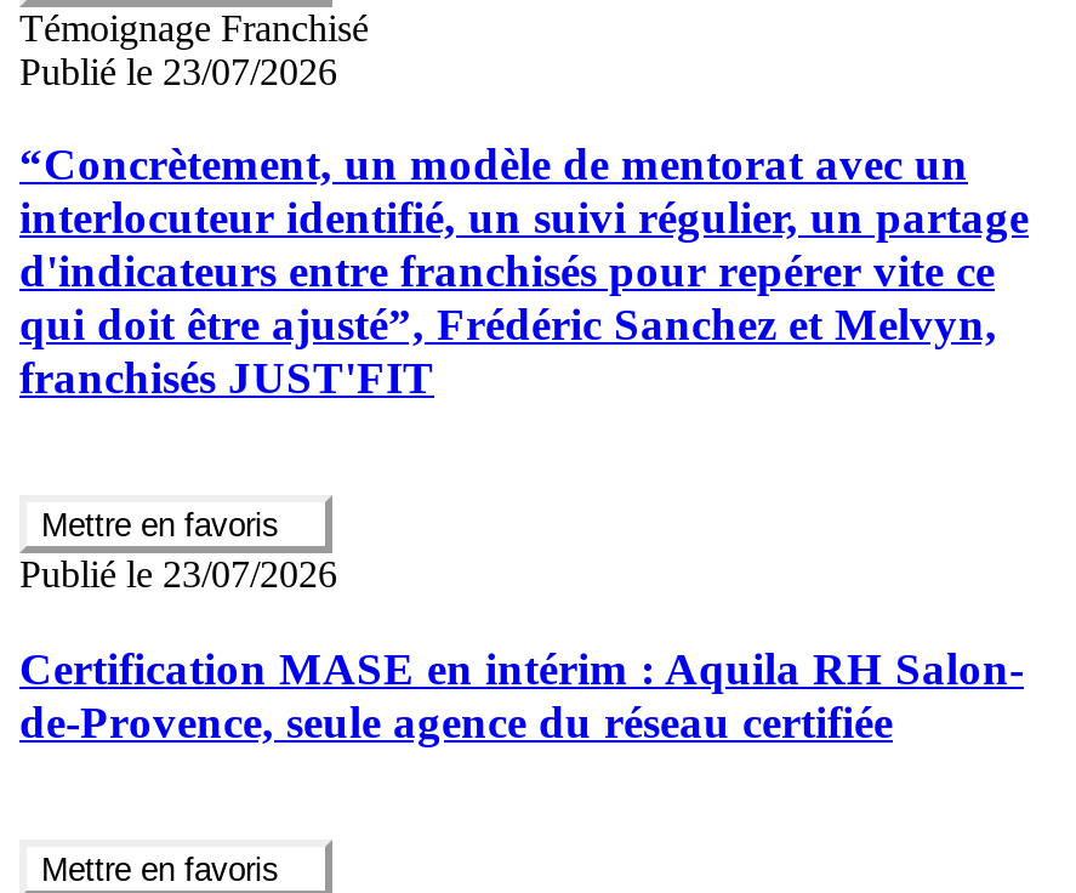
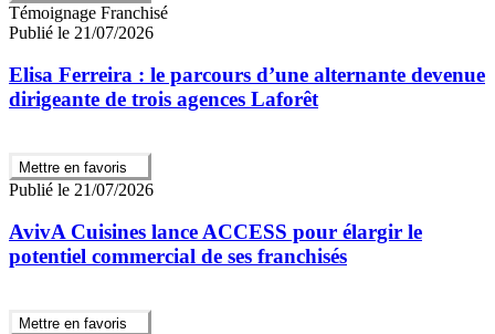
- Publié le 23/07/2026
+ Publié le 21/07/2026

- “Concrètement, un modèle de mentorat avec un
- interlocuteur identifié, un suivi régulier, un partage
- d'indicateurs entre franchisés pour repérer vite ce
- qui doit être ajusté”, Frédéric Sanchez et Melvyn,
- franchisés JUST'FIT
+ Elisa Ferreira : le parcours d’une alternante devenue
+ dirigeante de trois agences Laforêt

- Publié le 23/07/2026
+ Publié le 21/07/2026

- Certification MASE en intérim : Aquila RH Salon-
- de-Provence, seule agence du réseau certifiée
+ AvivA Cuisines lance ACCESS pour élargir le
+ potentiel commercial de ses franchisés
